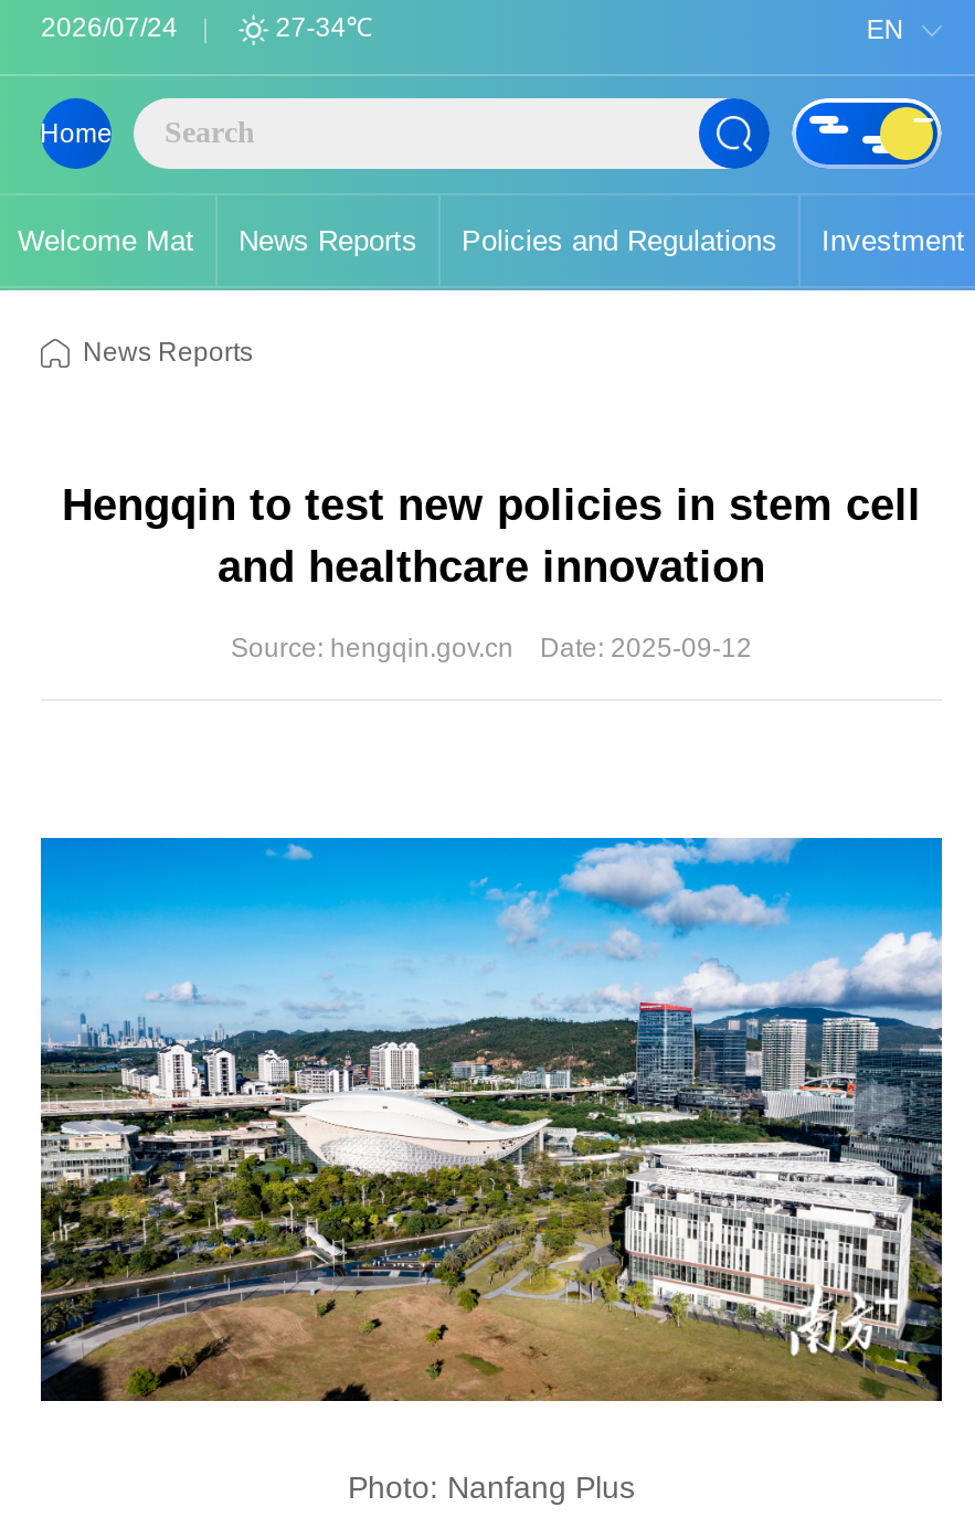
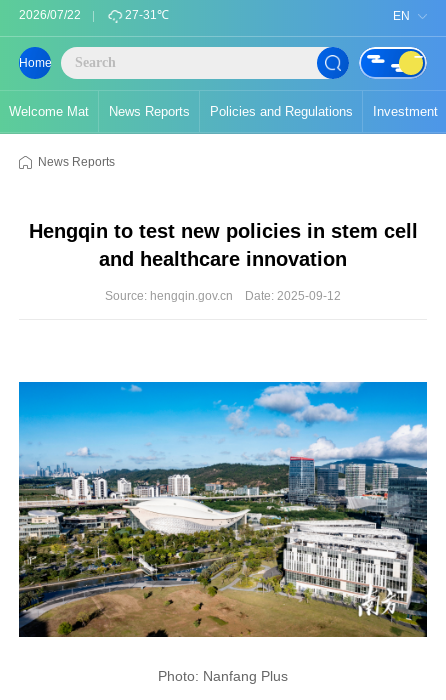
- 2026/07/24
+ 2026/07/22

- 27-34℃
+ 27-31℃
